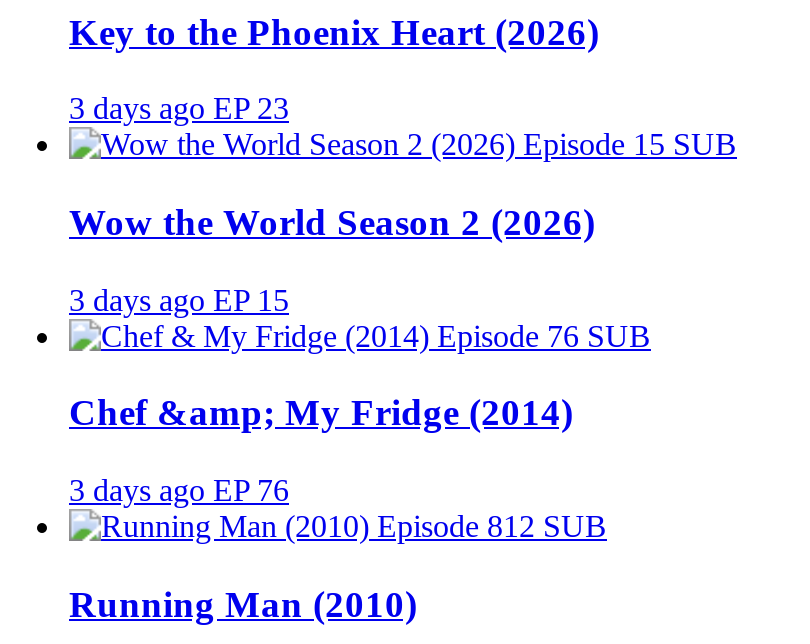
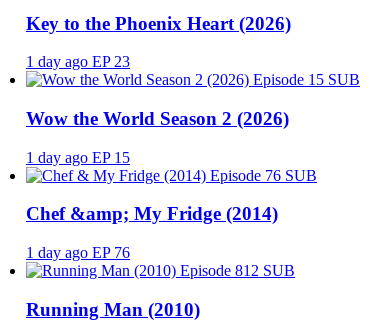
- 3 days ago EP 23
+ 1 day ago EP 23

- 3 days ago EP 15
+ 1 day ago EP 15

- 3 days ago EP 76
+ 1 day ago EP 76
